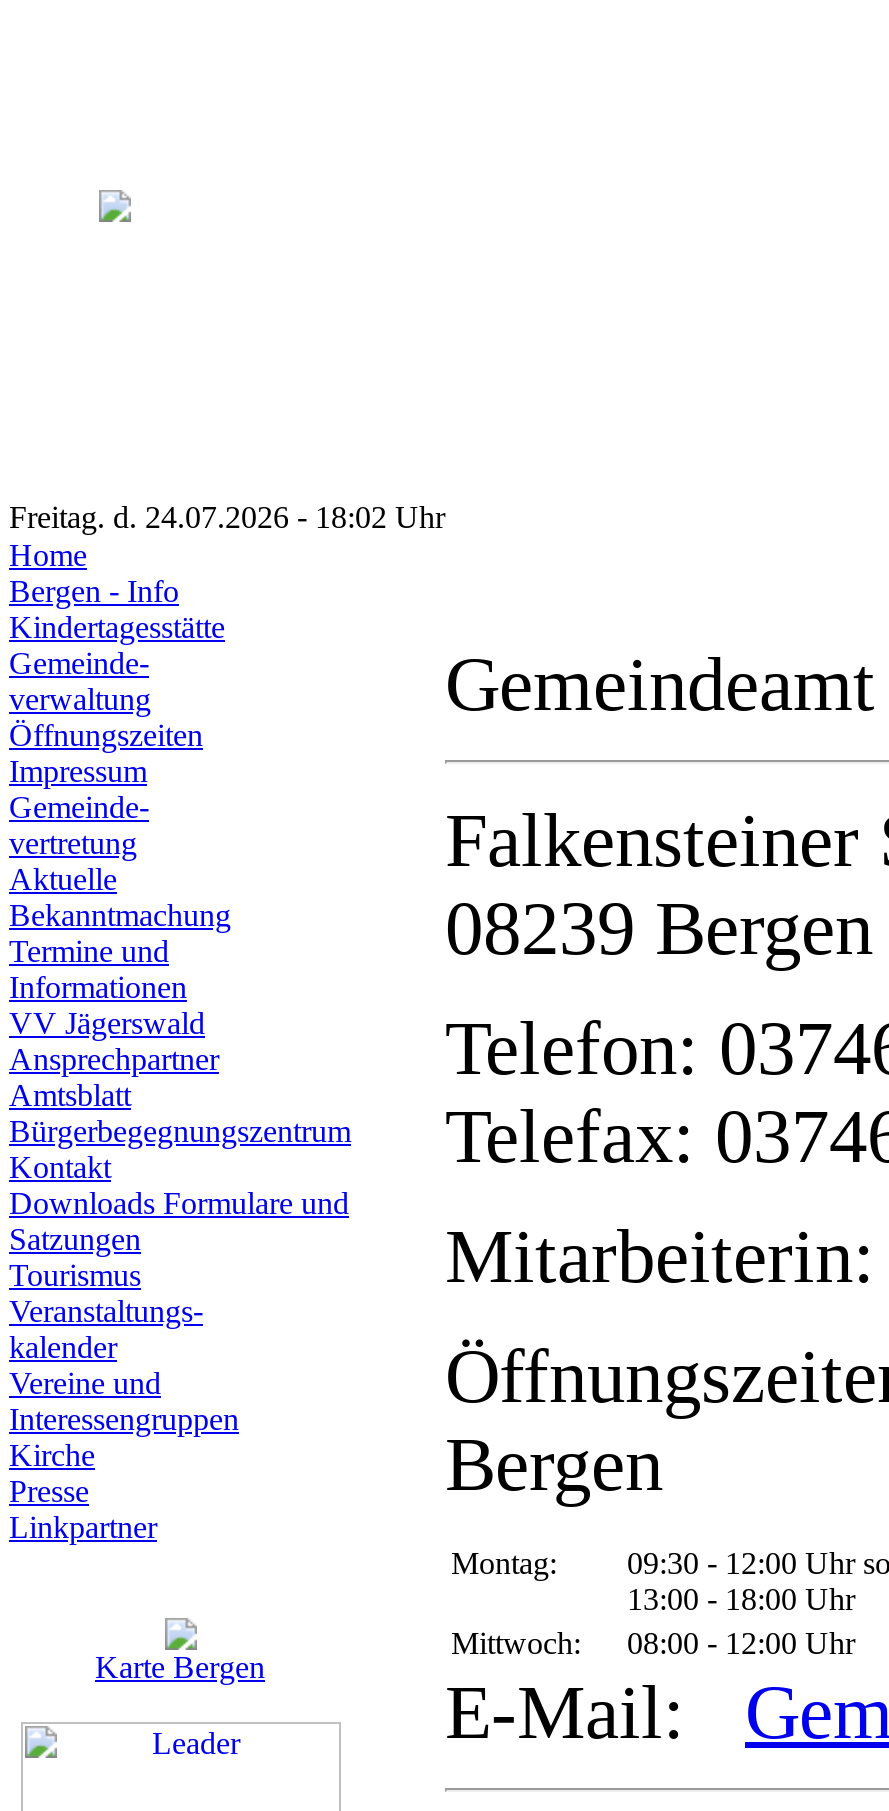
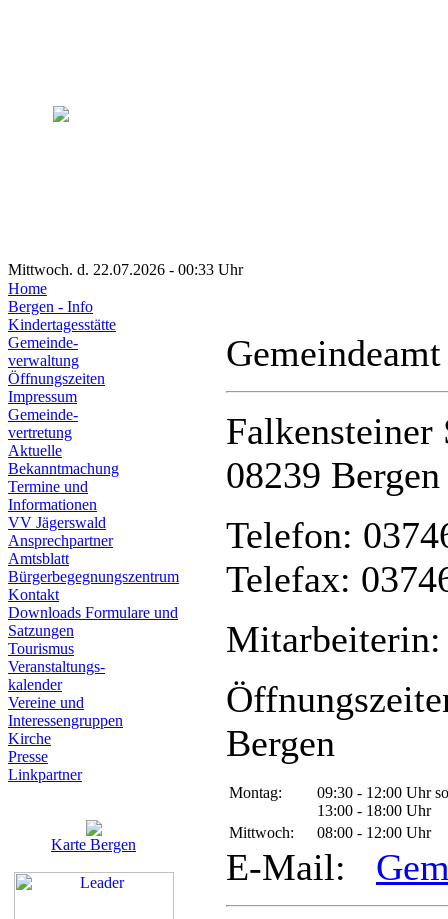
- Freitag. d. 24.07.2026 - 18:02 Uhr
+ Mittwoch. d. 22.07.2026 - 00:33 Uhr
